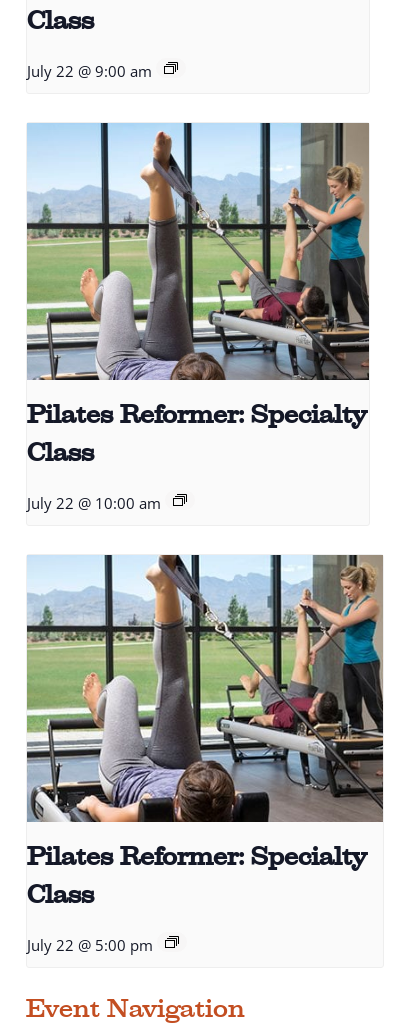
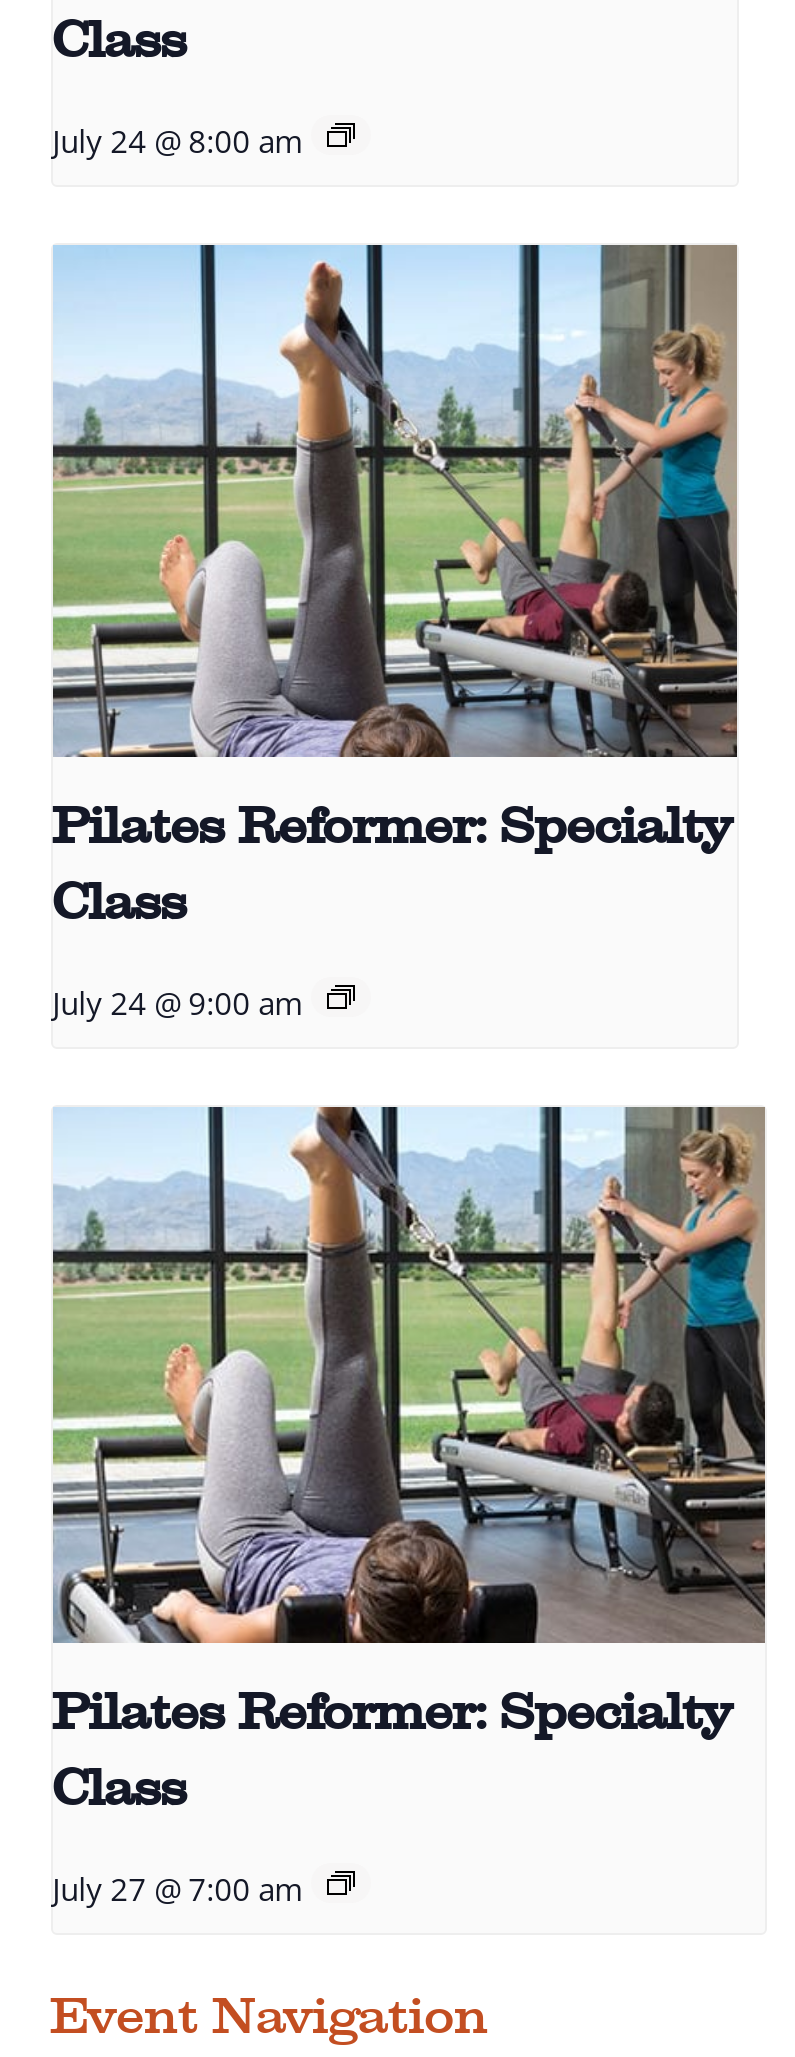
- July 22 @ 9:00 am
+ July 24 @ 8:00 am

- July 22 @ 10:00 am
+ July 24 @ 9:00 am

- July 22 @ 5:00 pm
+ July 27 @ 7:00 am
